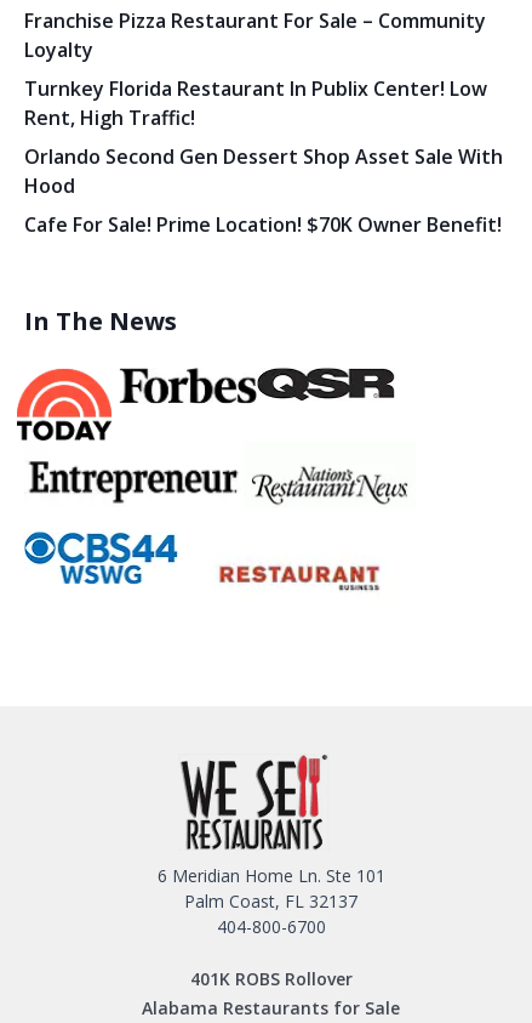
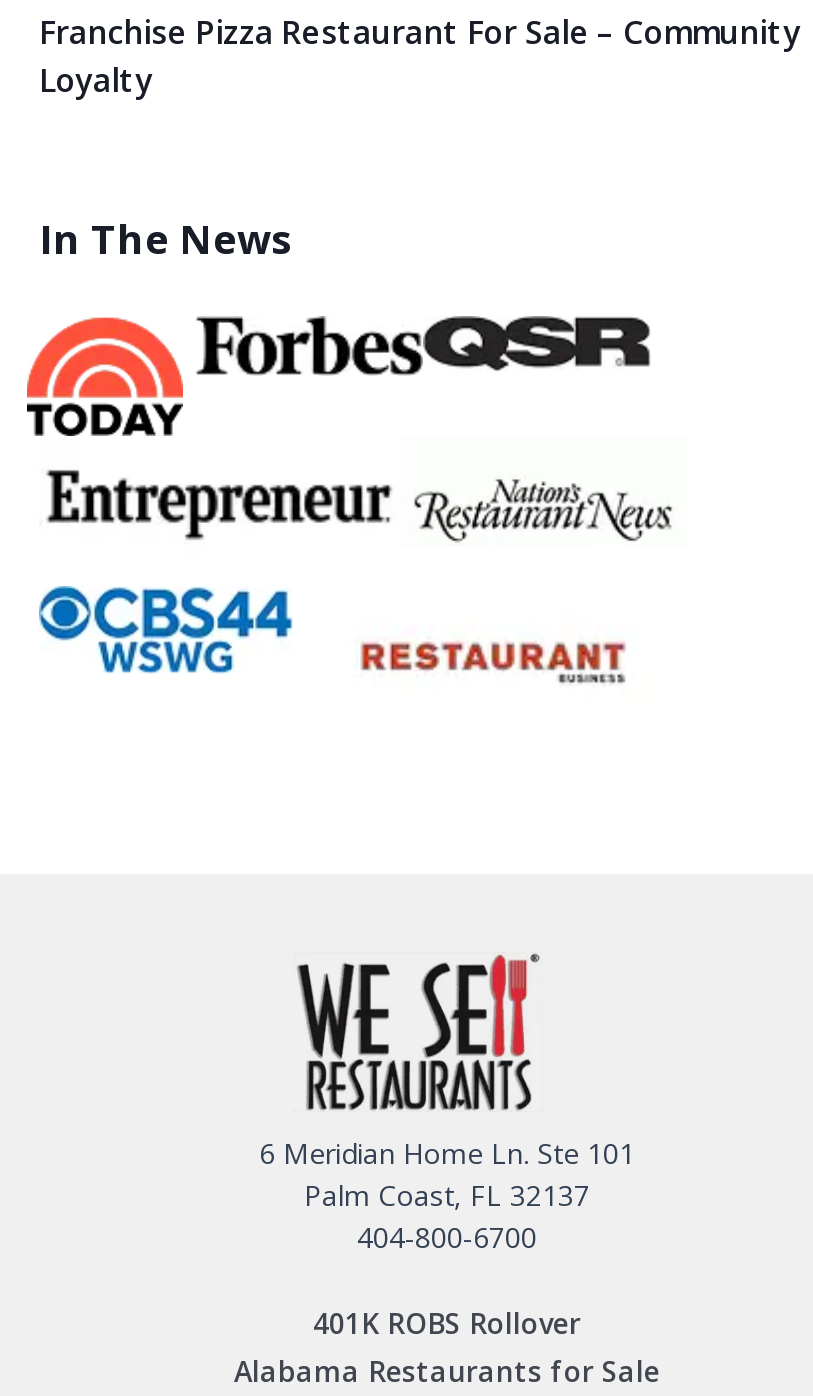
- Turnkey Florida Restaurant In Publix Center! Low
- Rent, High Traffic!
- Orlando Second Gen Dessert Shop Asset Sale With
- Hood
- Cafe For Sale! Prime Location! $70K Owner Benefit!
